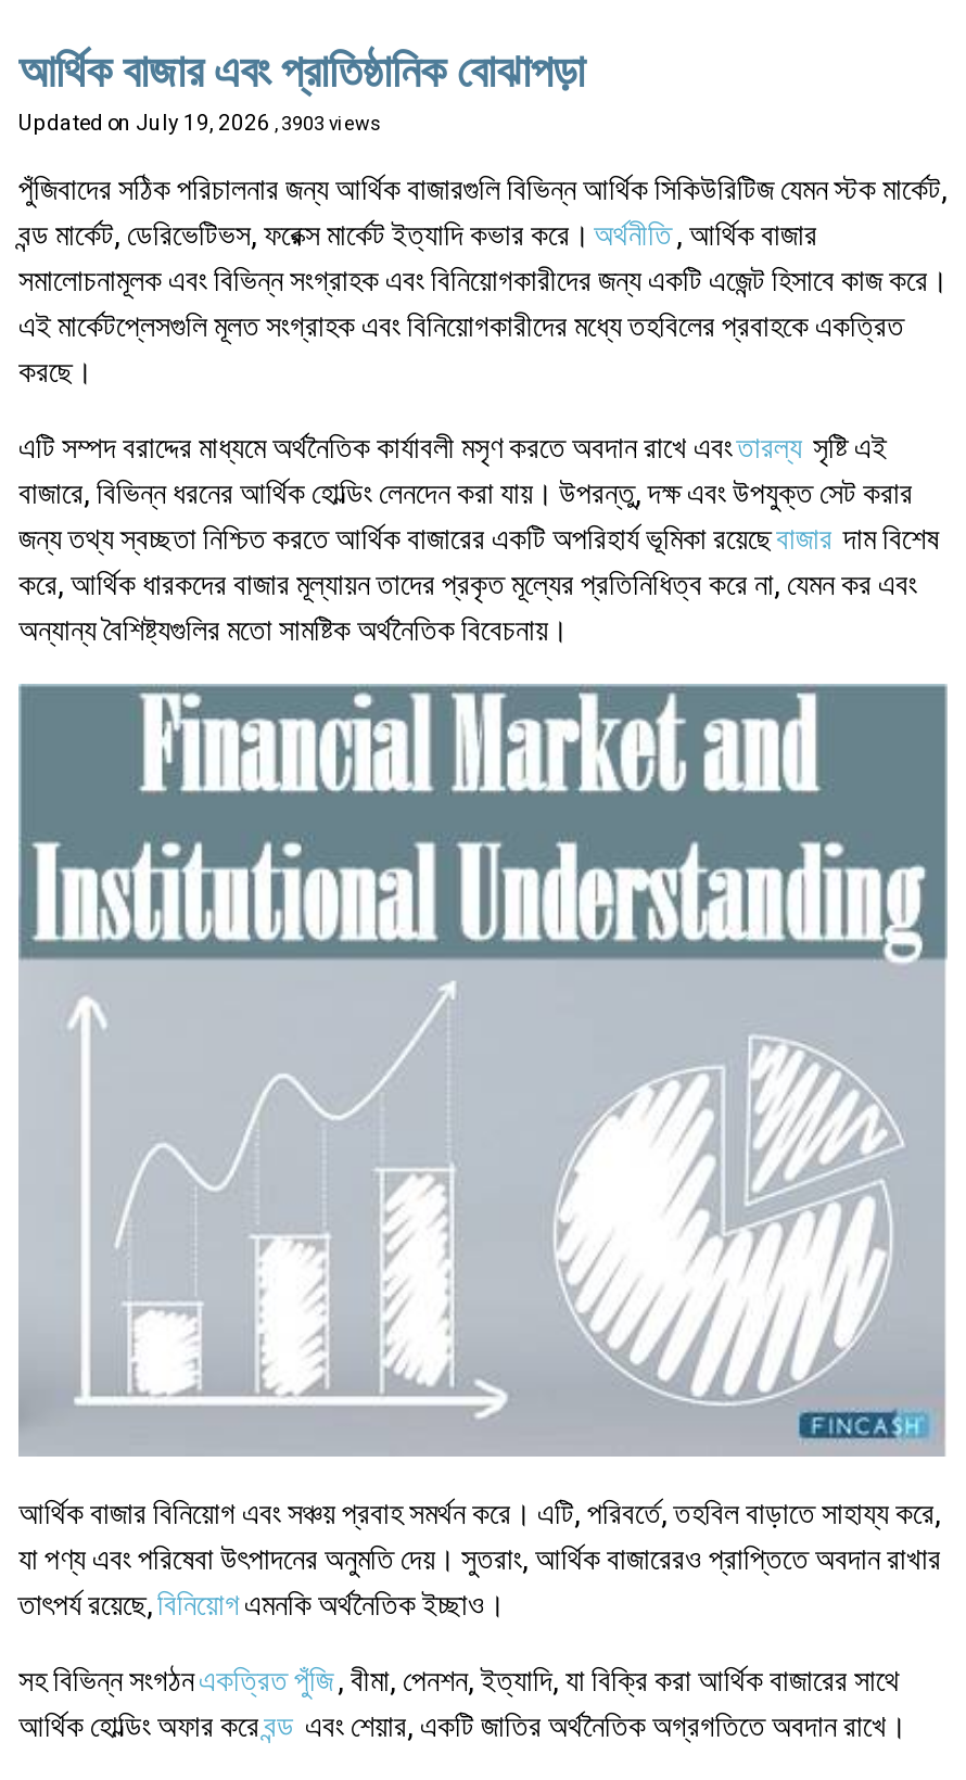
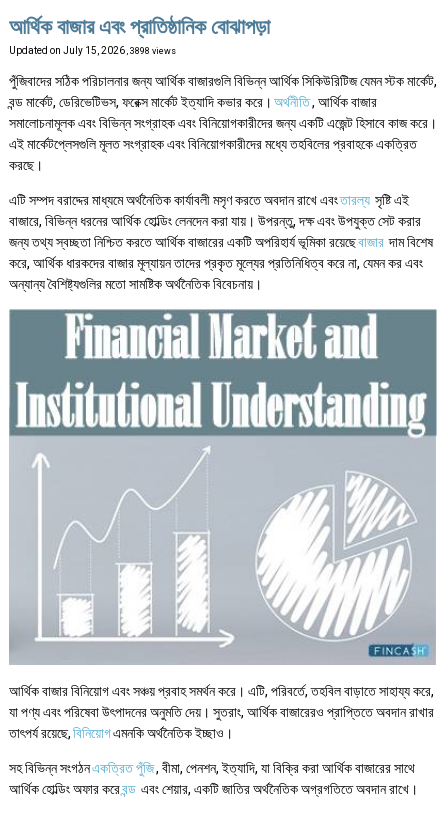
- Updated on July 19, 2026, 3903 views
+ Updated on July 15, 2026, 3898 views
